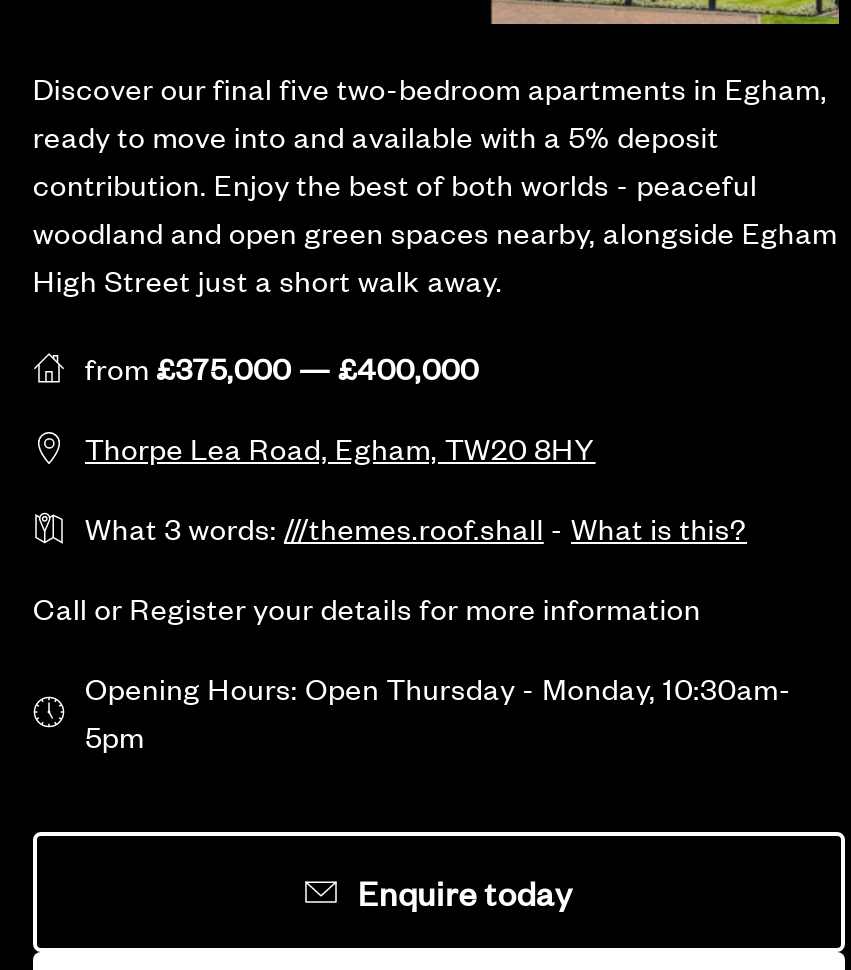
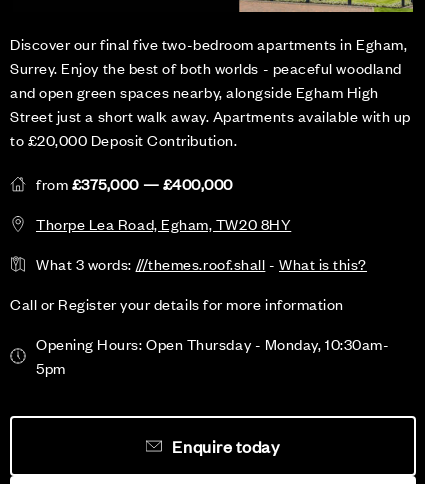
- ready to move into and available with a 5% deposit
- contribution. Enjoy the best of both worlds - peaceful
- woodland and open green spaces nearby, alongside Egham
- High Street just a short walk away.
+ Surrey. Enjoy the best of both worlds - peaceful woodland
+ and open green spaces nearby, alongside Egham High
+ Street just a short walk away. Apartments available with up
+ to £20,000 Deposit Contribution.
